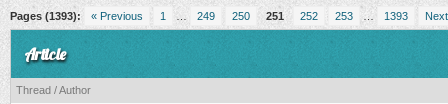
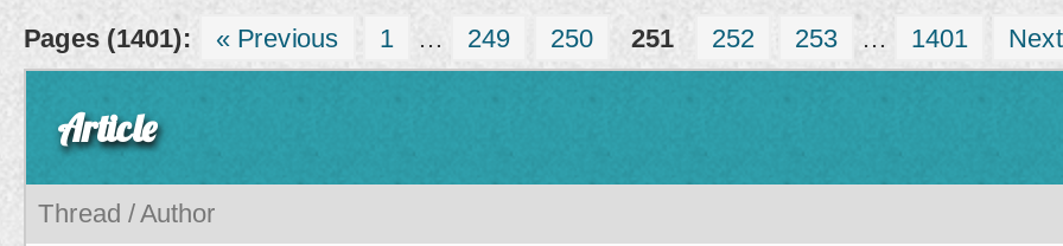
- Pages (1393):
+ Pages (1401):

- … 1393
+ … 1401
